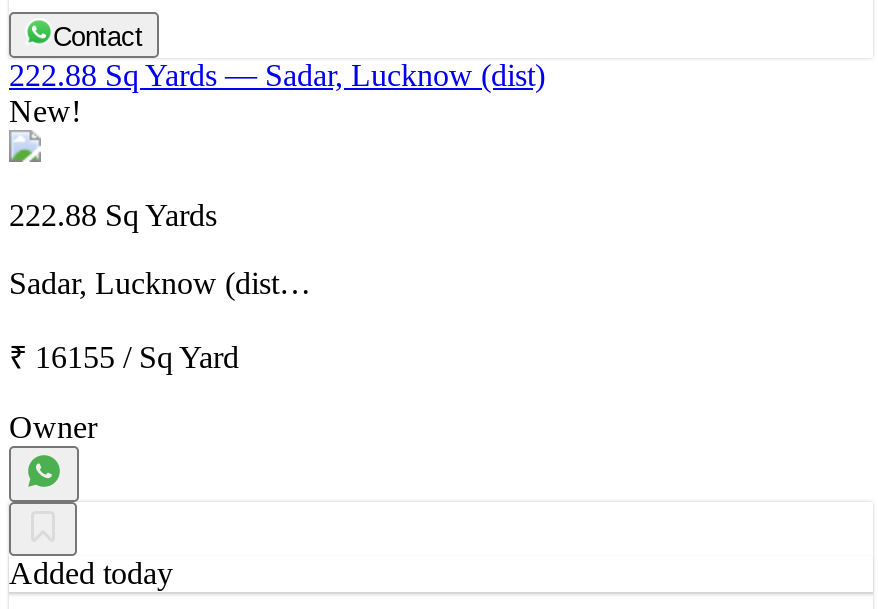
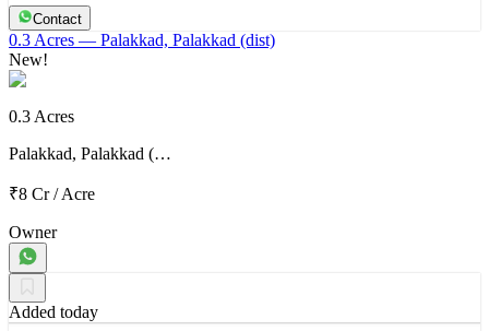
- 222.88 Sq Yards — Sadar, Lucknow (dist)
+ 0.3 Acres — Palakkad, Palakkad (dist)

- 222.88 Sq Yards
+ 0.3 Acres

- Sadar, Lucknow (dist…
+ Palakkad, Palakkad (…

- ₹ 16155 / Sq Yard
+ ₹8 Cr / Acre
